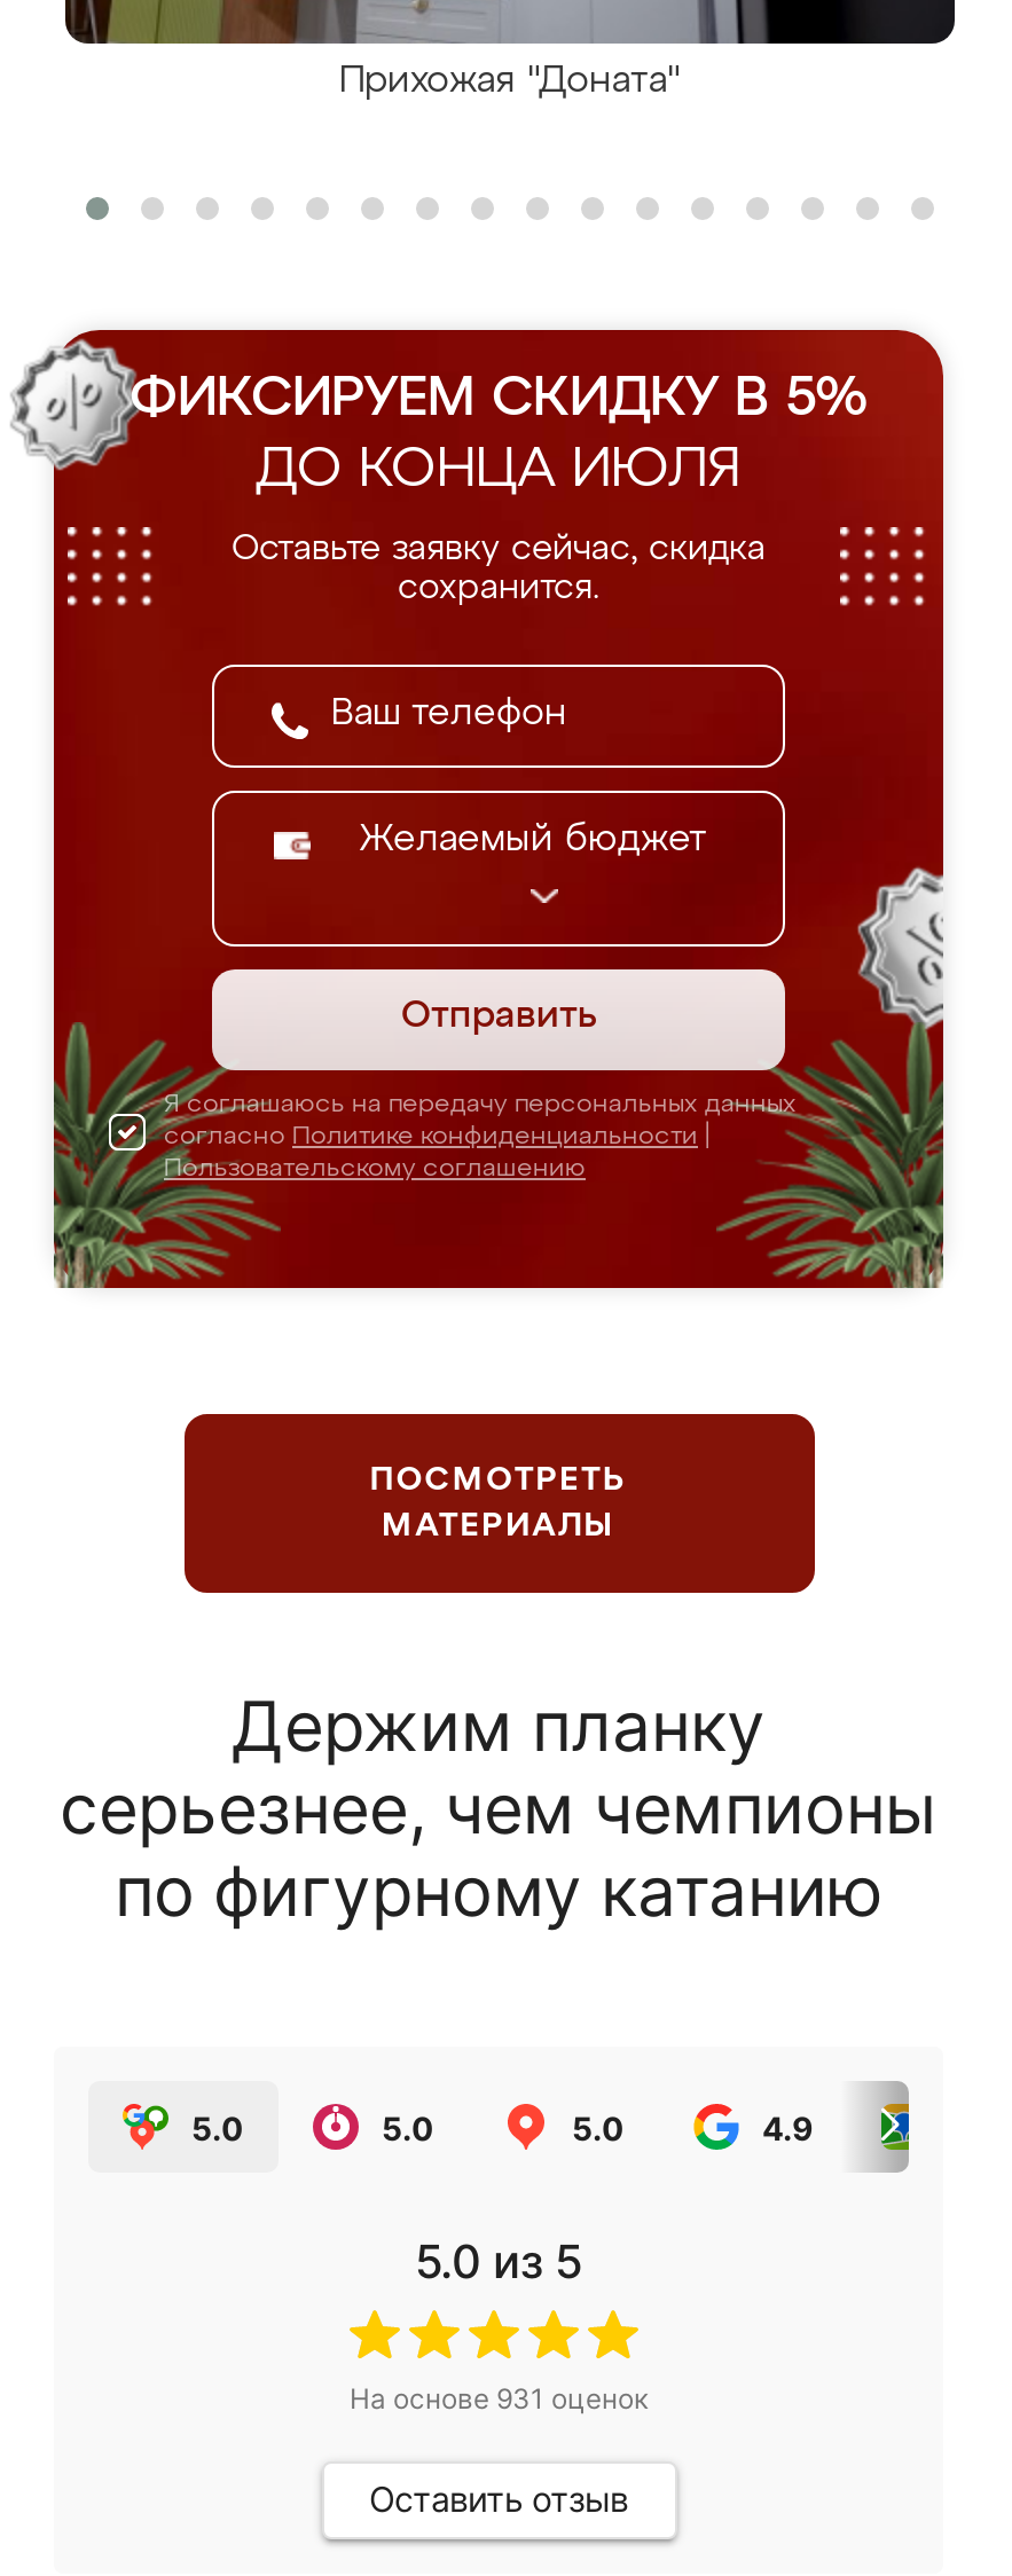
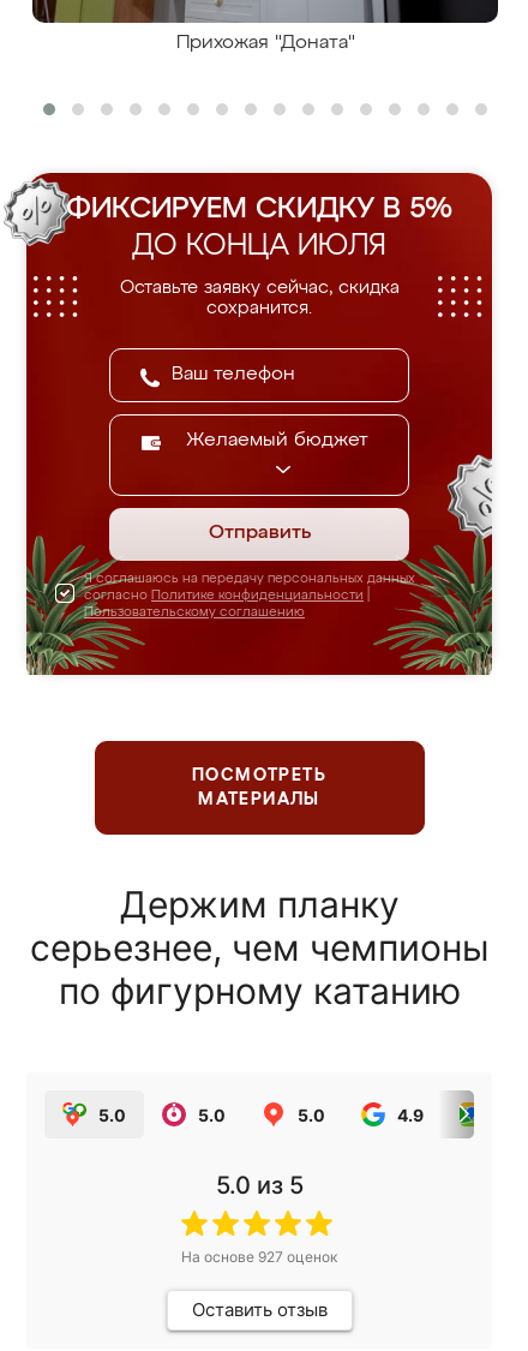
- На основе 931 оценок
+ На основе 927 оценок
